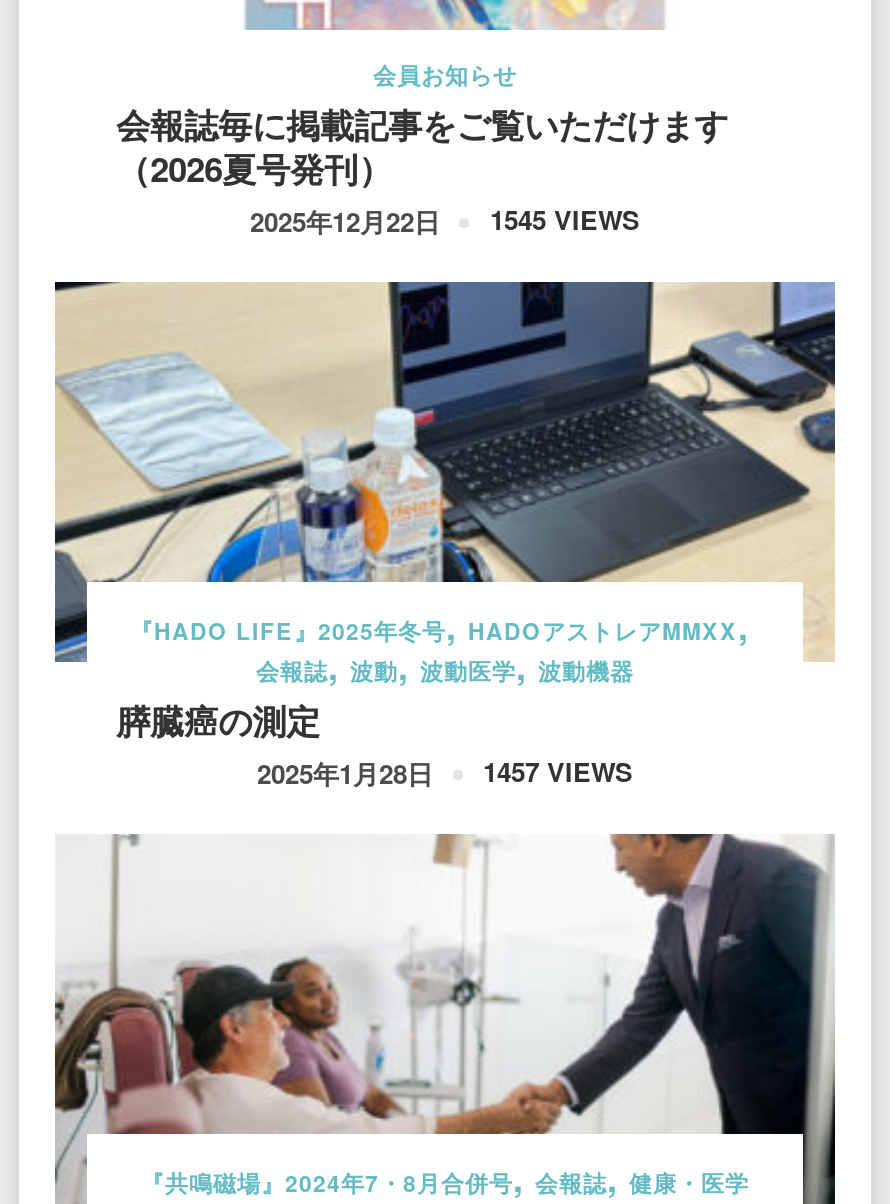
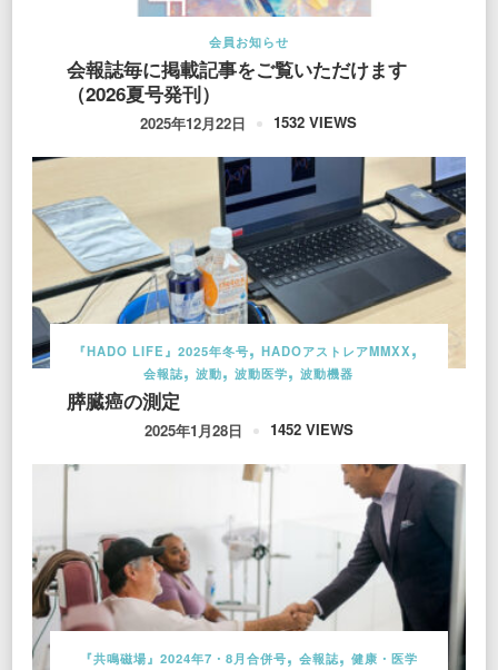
- 2025年12月22日 1545 VIEWS
+ 2025年12月22日 1532 VIEWS

- 2025年1月28日 1457 VIEWS
+ 2025年1月28日 1452 VIEWS
